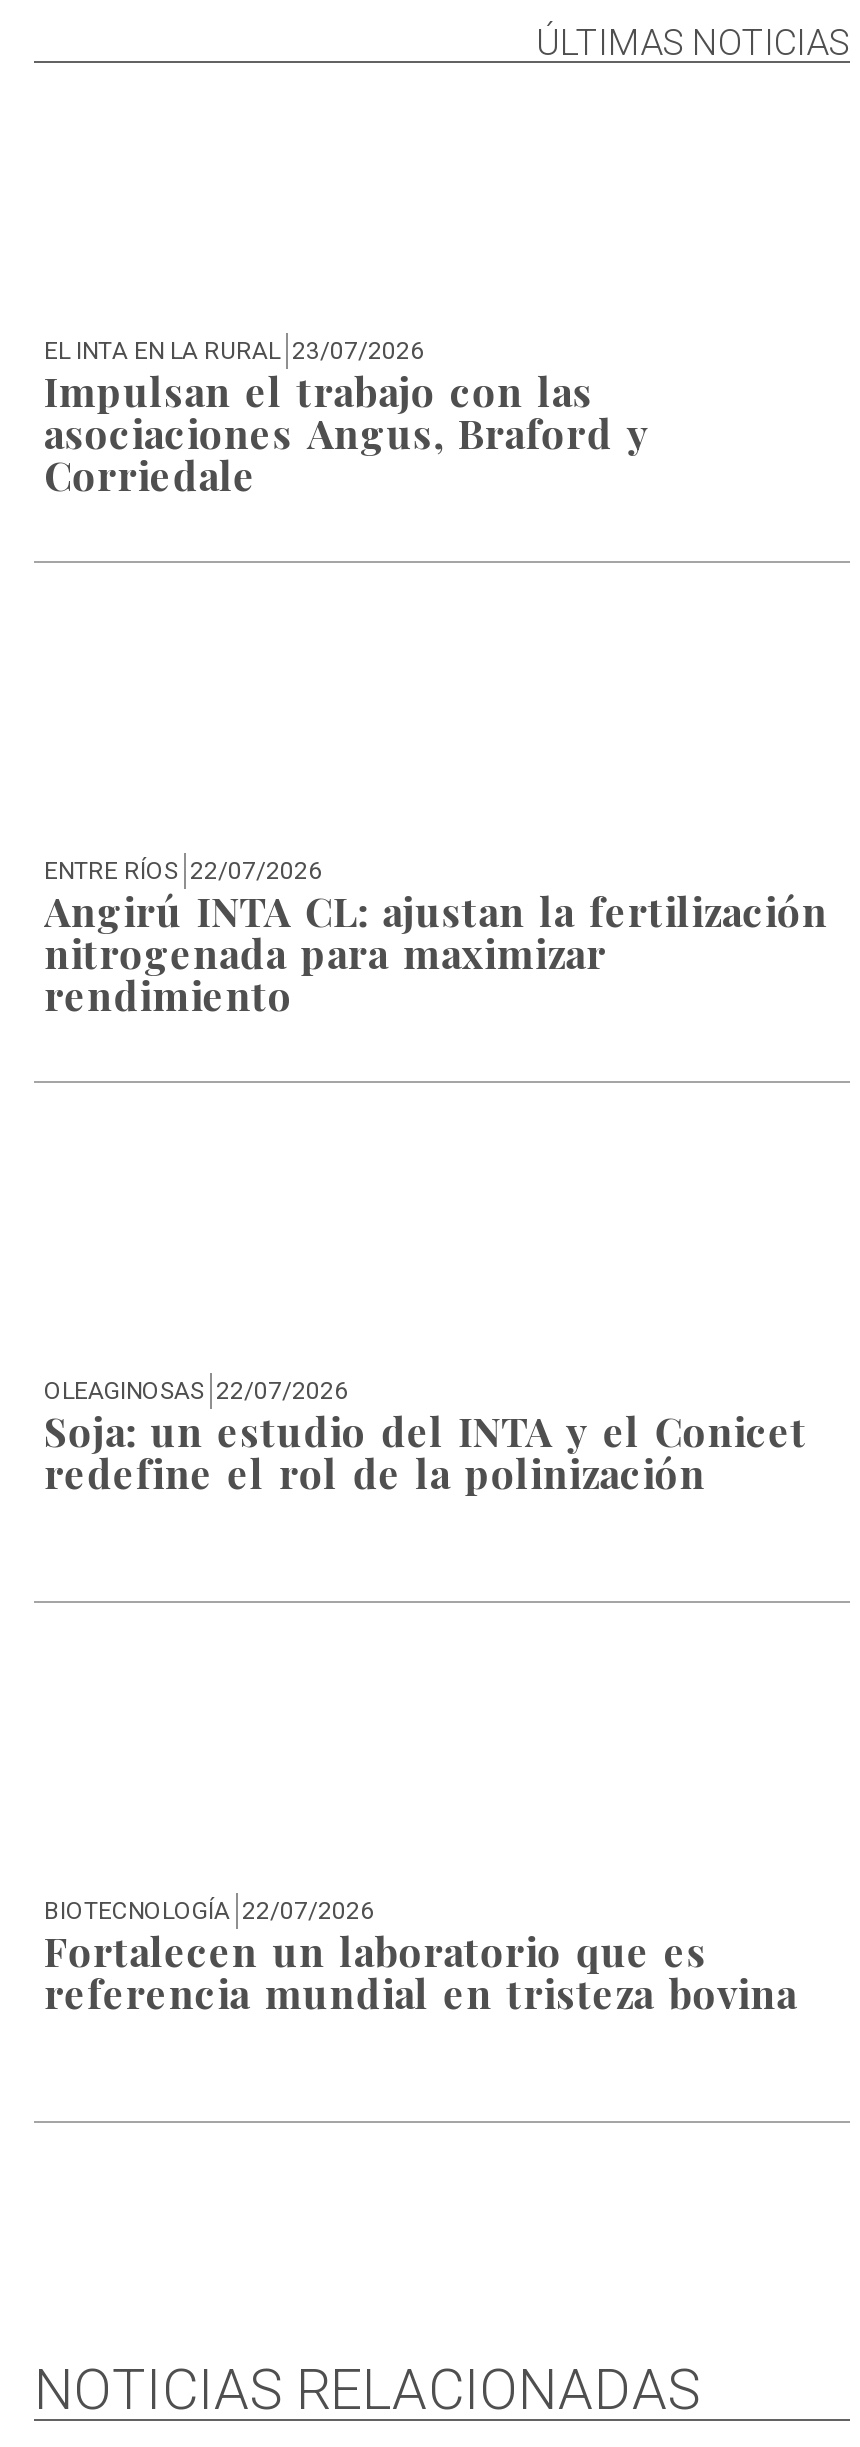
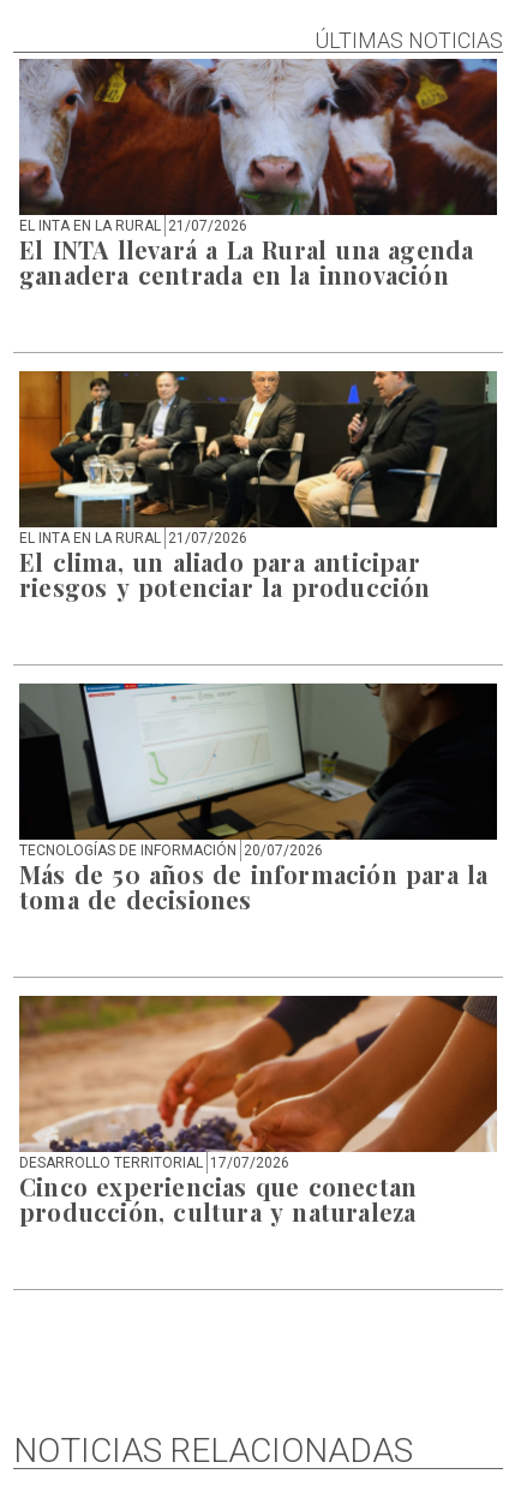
+ [image]

+ [image]

+ [image]

+ [image]

- EL INTA EN LA RURAL 23/07/2026
- Impulsan el trabajo con las
- asociaciones Angus, Braford y
- Corriedale
+ EL INTA EN LA RURAL 21/07/2026
+ El INTA llevará a La Rural una agenda
+ ganadera centrada en la innovación

- ENTRE RÍOS 22/07/2026
- Angirú INTA CL: ajustan la fertilización
- nitrogenada para maximizar
- rendimiento
+ EL INTA EN LA RURAL 21/07/2026
+ El clima, un aliado para anticipar
+ riesgos y potenciar la producción

- OLEAGINOSAS 22/07/2026
- Soja: un estudio del INTA y el Conicet
- redefine el rol de la polinización
+ TECNOLOGÍAS DE INFORMACIÓN 20/07/2026
+ Más de 50 años de información para la
+ toma de decisiones

- BIOTECNOLOGÍA 22/07/2026
- Fortalecen un laboratorio que es
- referencia mundial en tristeza bovina
+ DESARROLLO TERRITORIAL 17/07/2026
+ Cinco experiencias que conectan
+ producción, cultura y naturaleza
